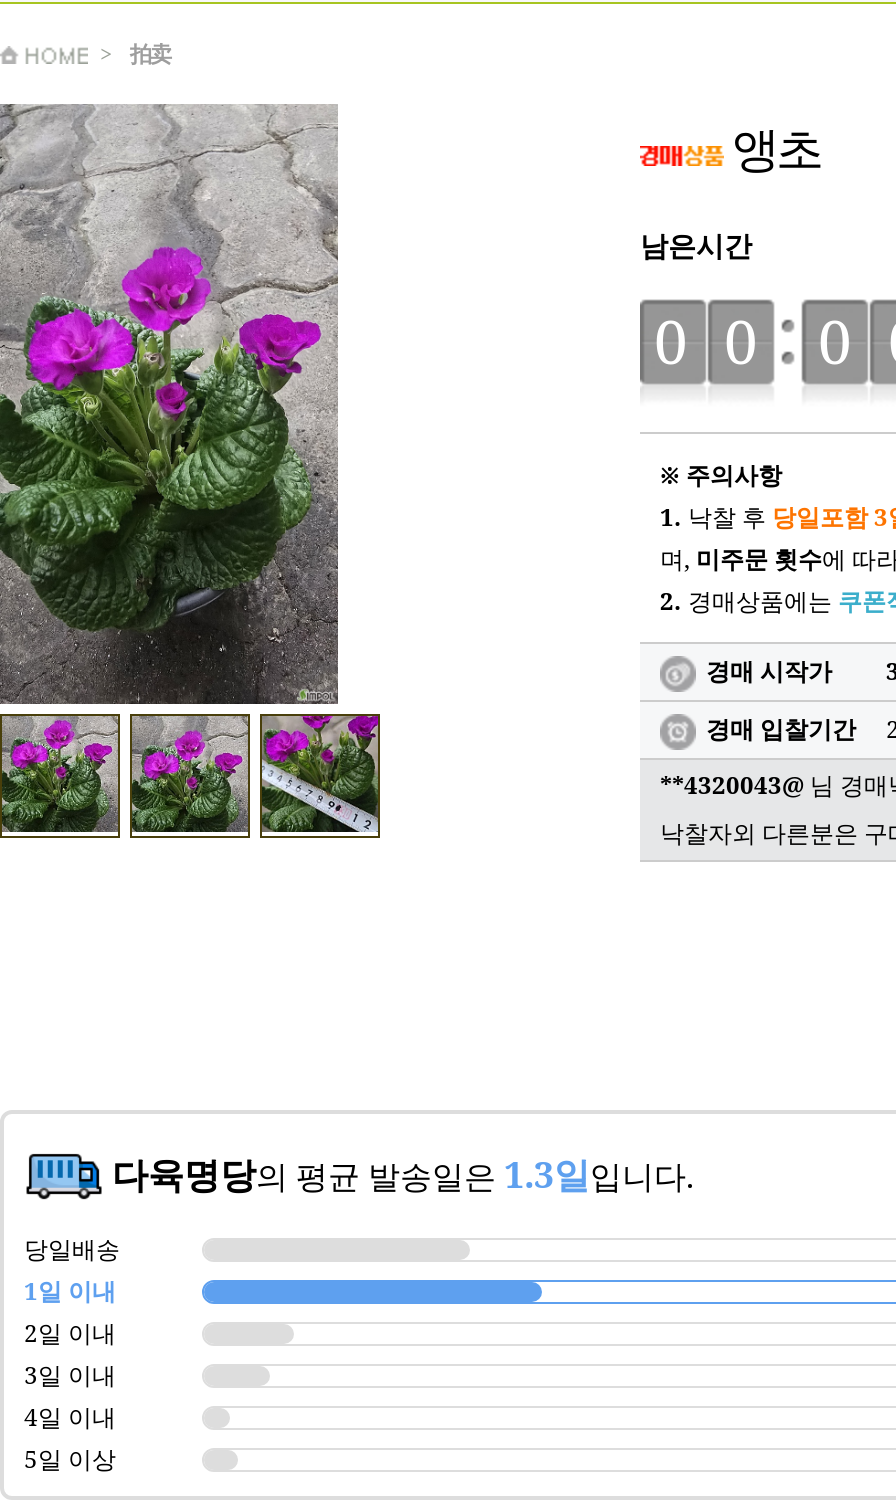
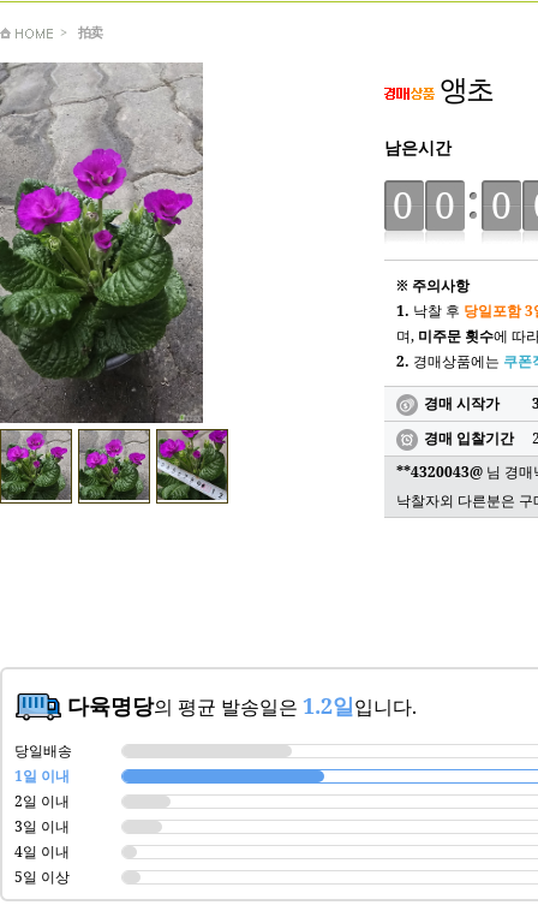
- 다육명당의 평균 발송일은 1.3일입니다.
+ 다육명당의 평균 발송일은 1.2일입니다.
